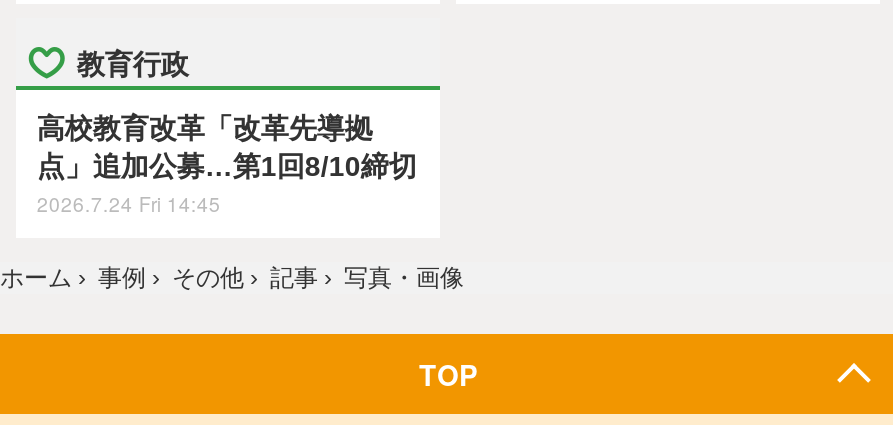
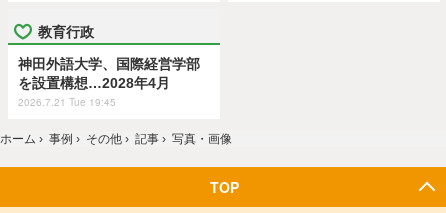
- 高校教育改革「改革先導拠
- 点」追加公募…第1回8/10締切
- 2026.7.24 Fri 14:45
+ 神田外語大学、国際経営学部
+ を設置構想…2028年4月
+ 2026.7.21 Tue 19:45
